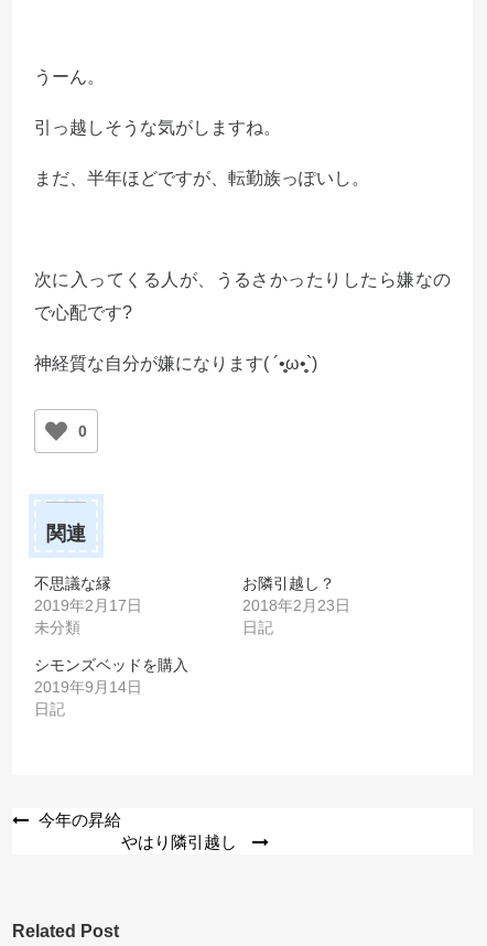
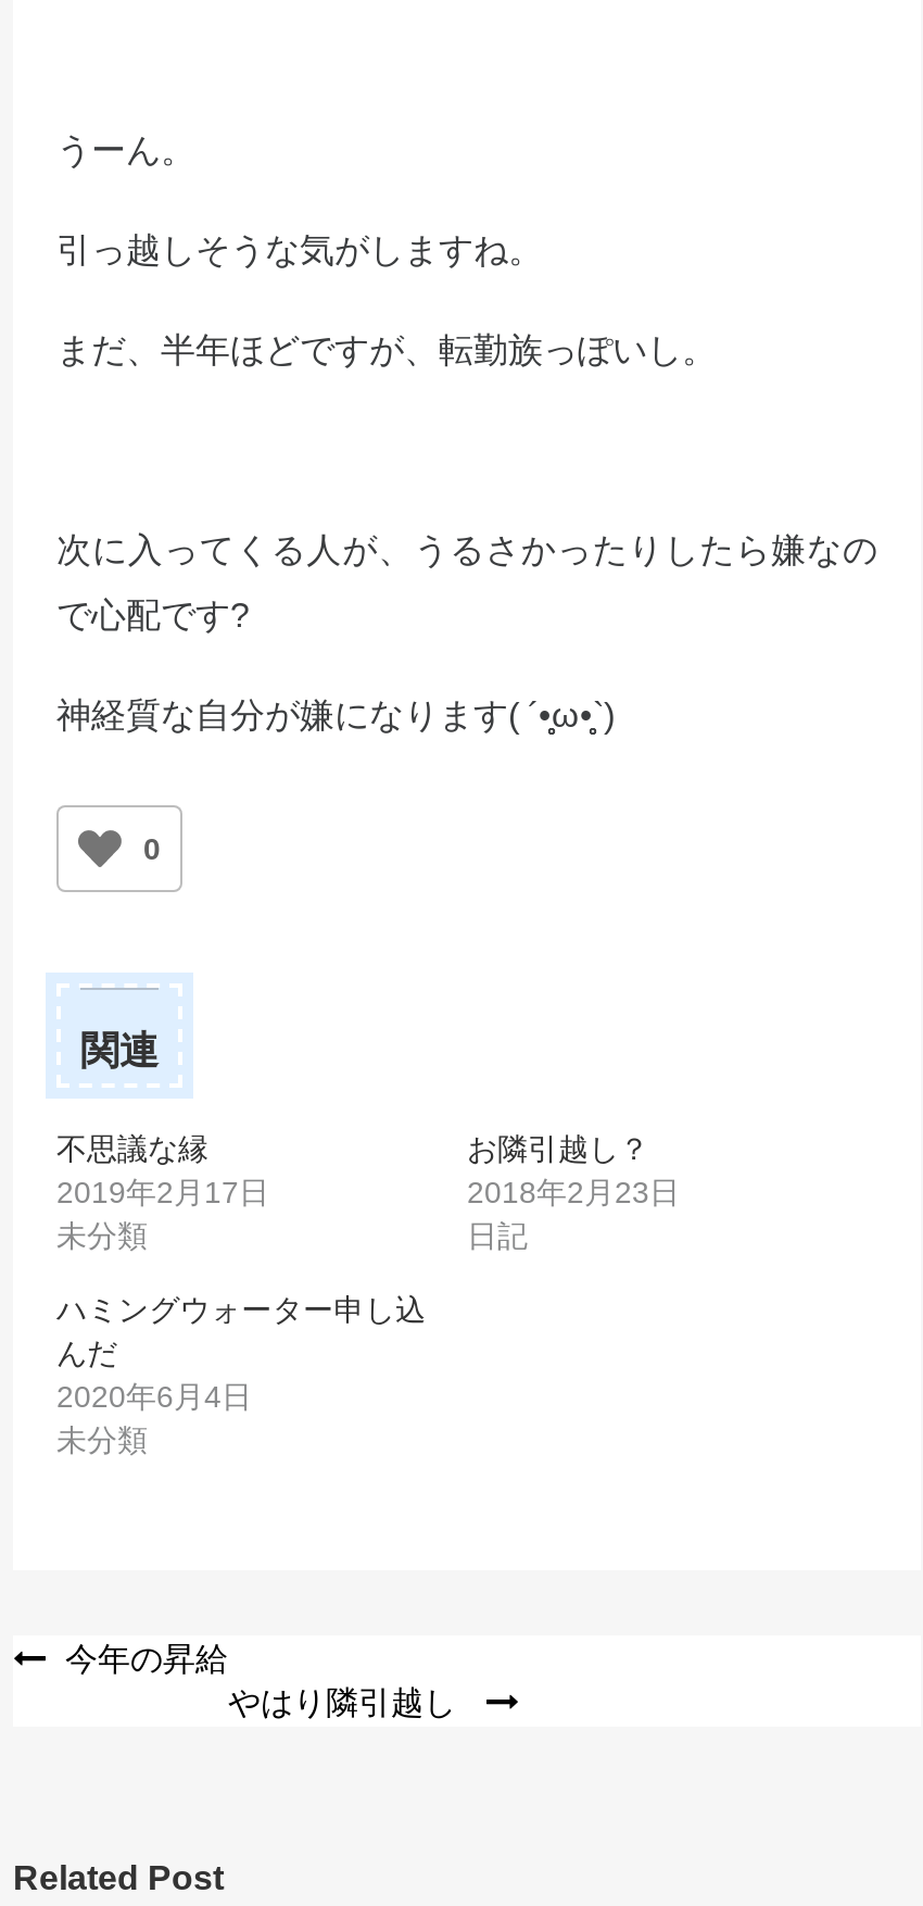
- シモンズベッドを購入
- 2019年9月14日
- 日記
+ ハミングウォーター申し込
+ んだ
+ 2020年6月4日
+ 未分類
